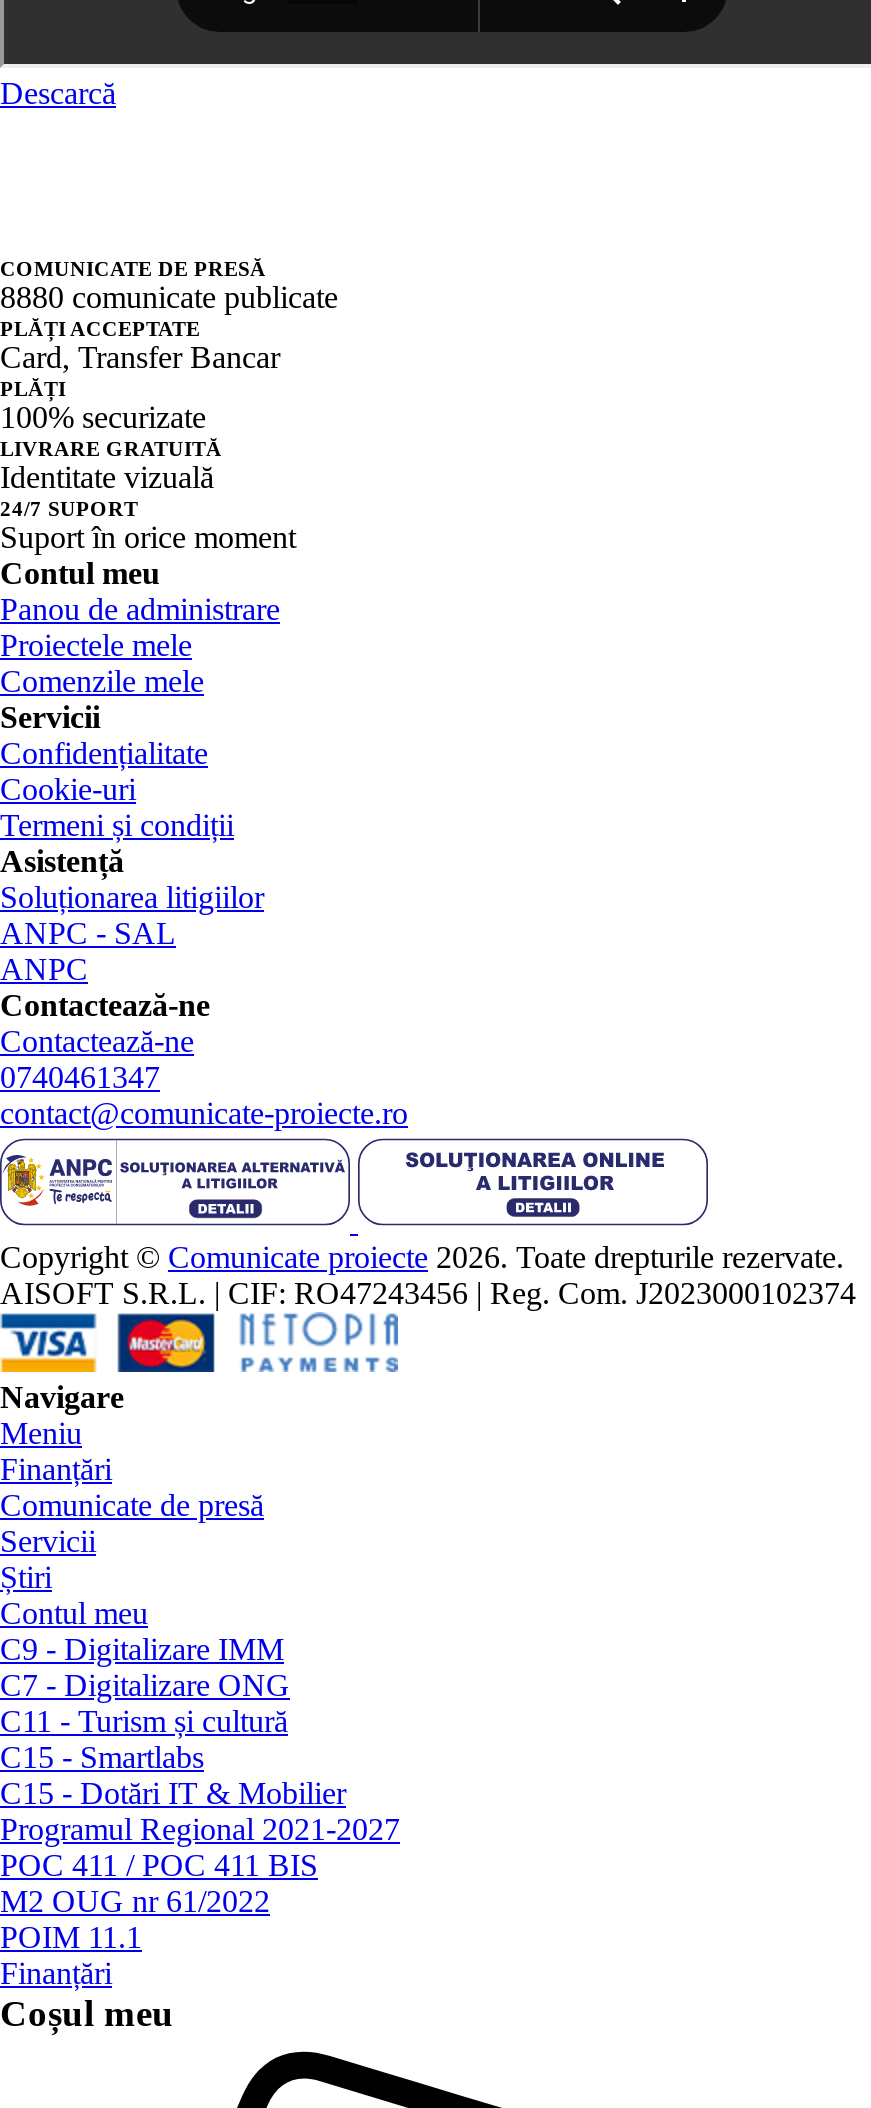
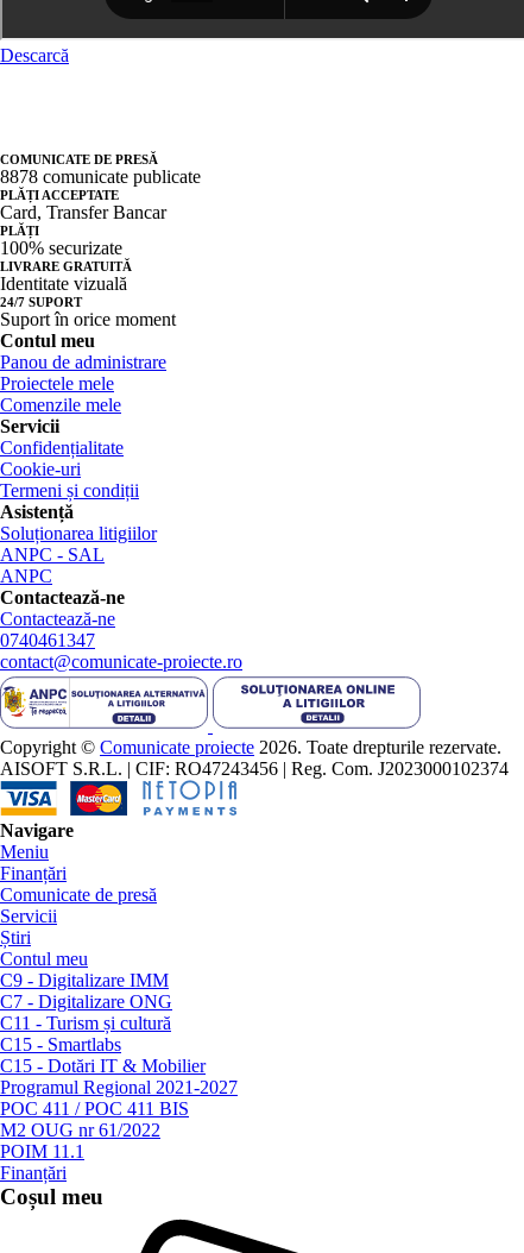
- 8880 comunicate publicate
+ 8878 comunicate publicate
